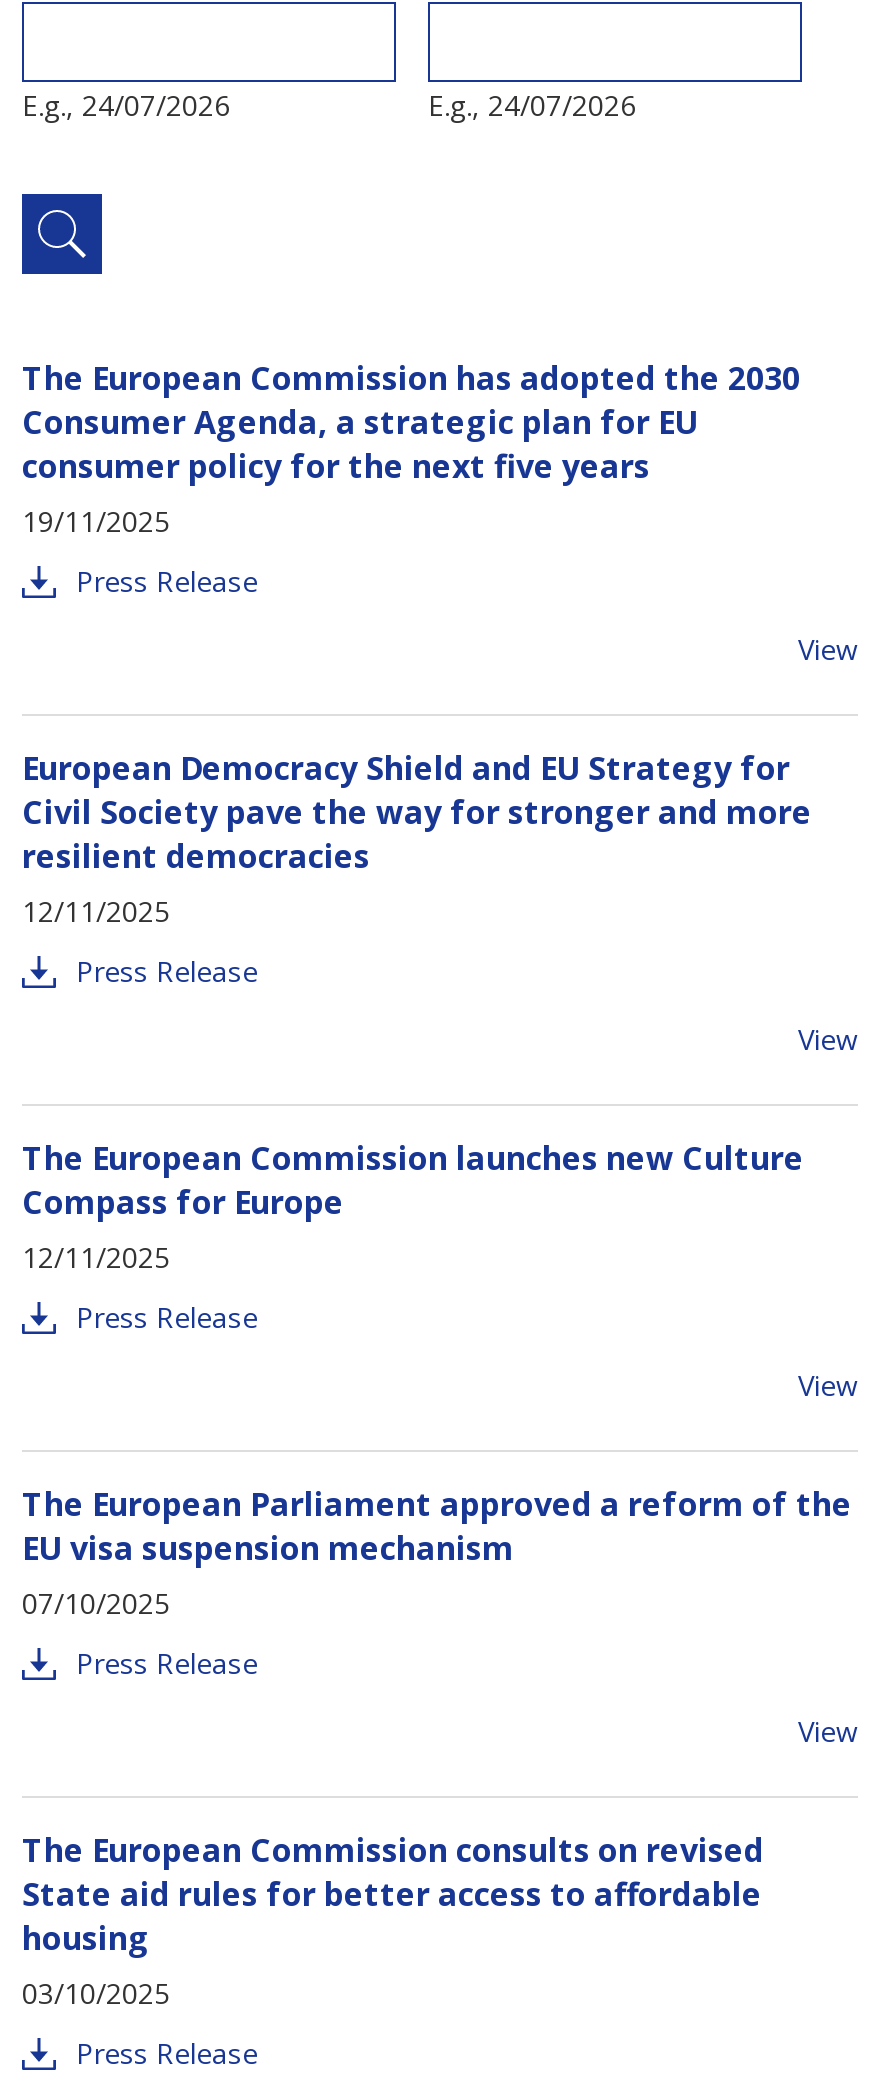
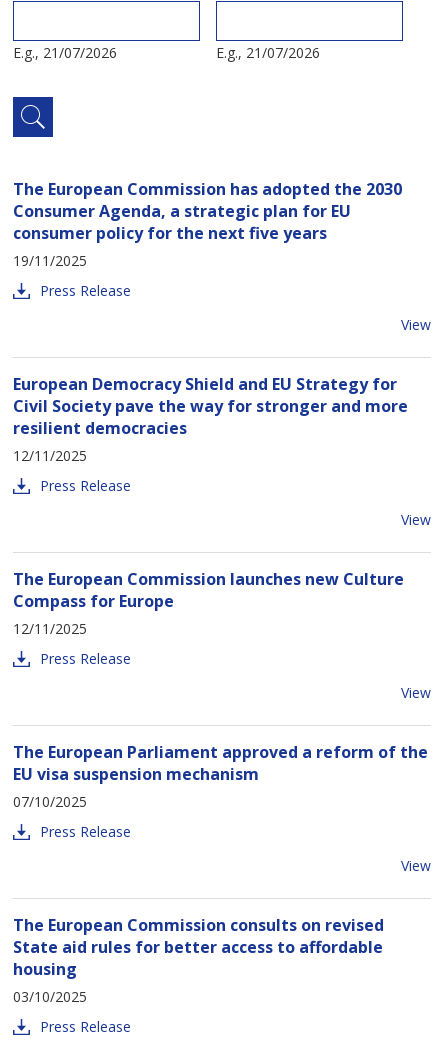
- E.g., 24/07/2026
+ E.g., 21/07/2026

- E.g., 24/07/2026
+ E.g., 21/07/2026
